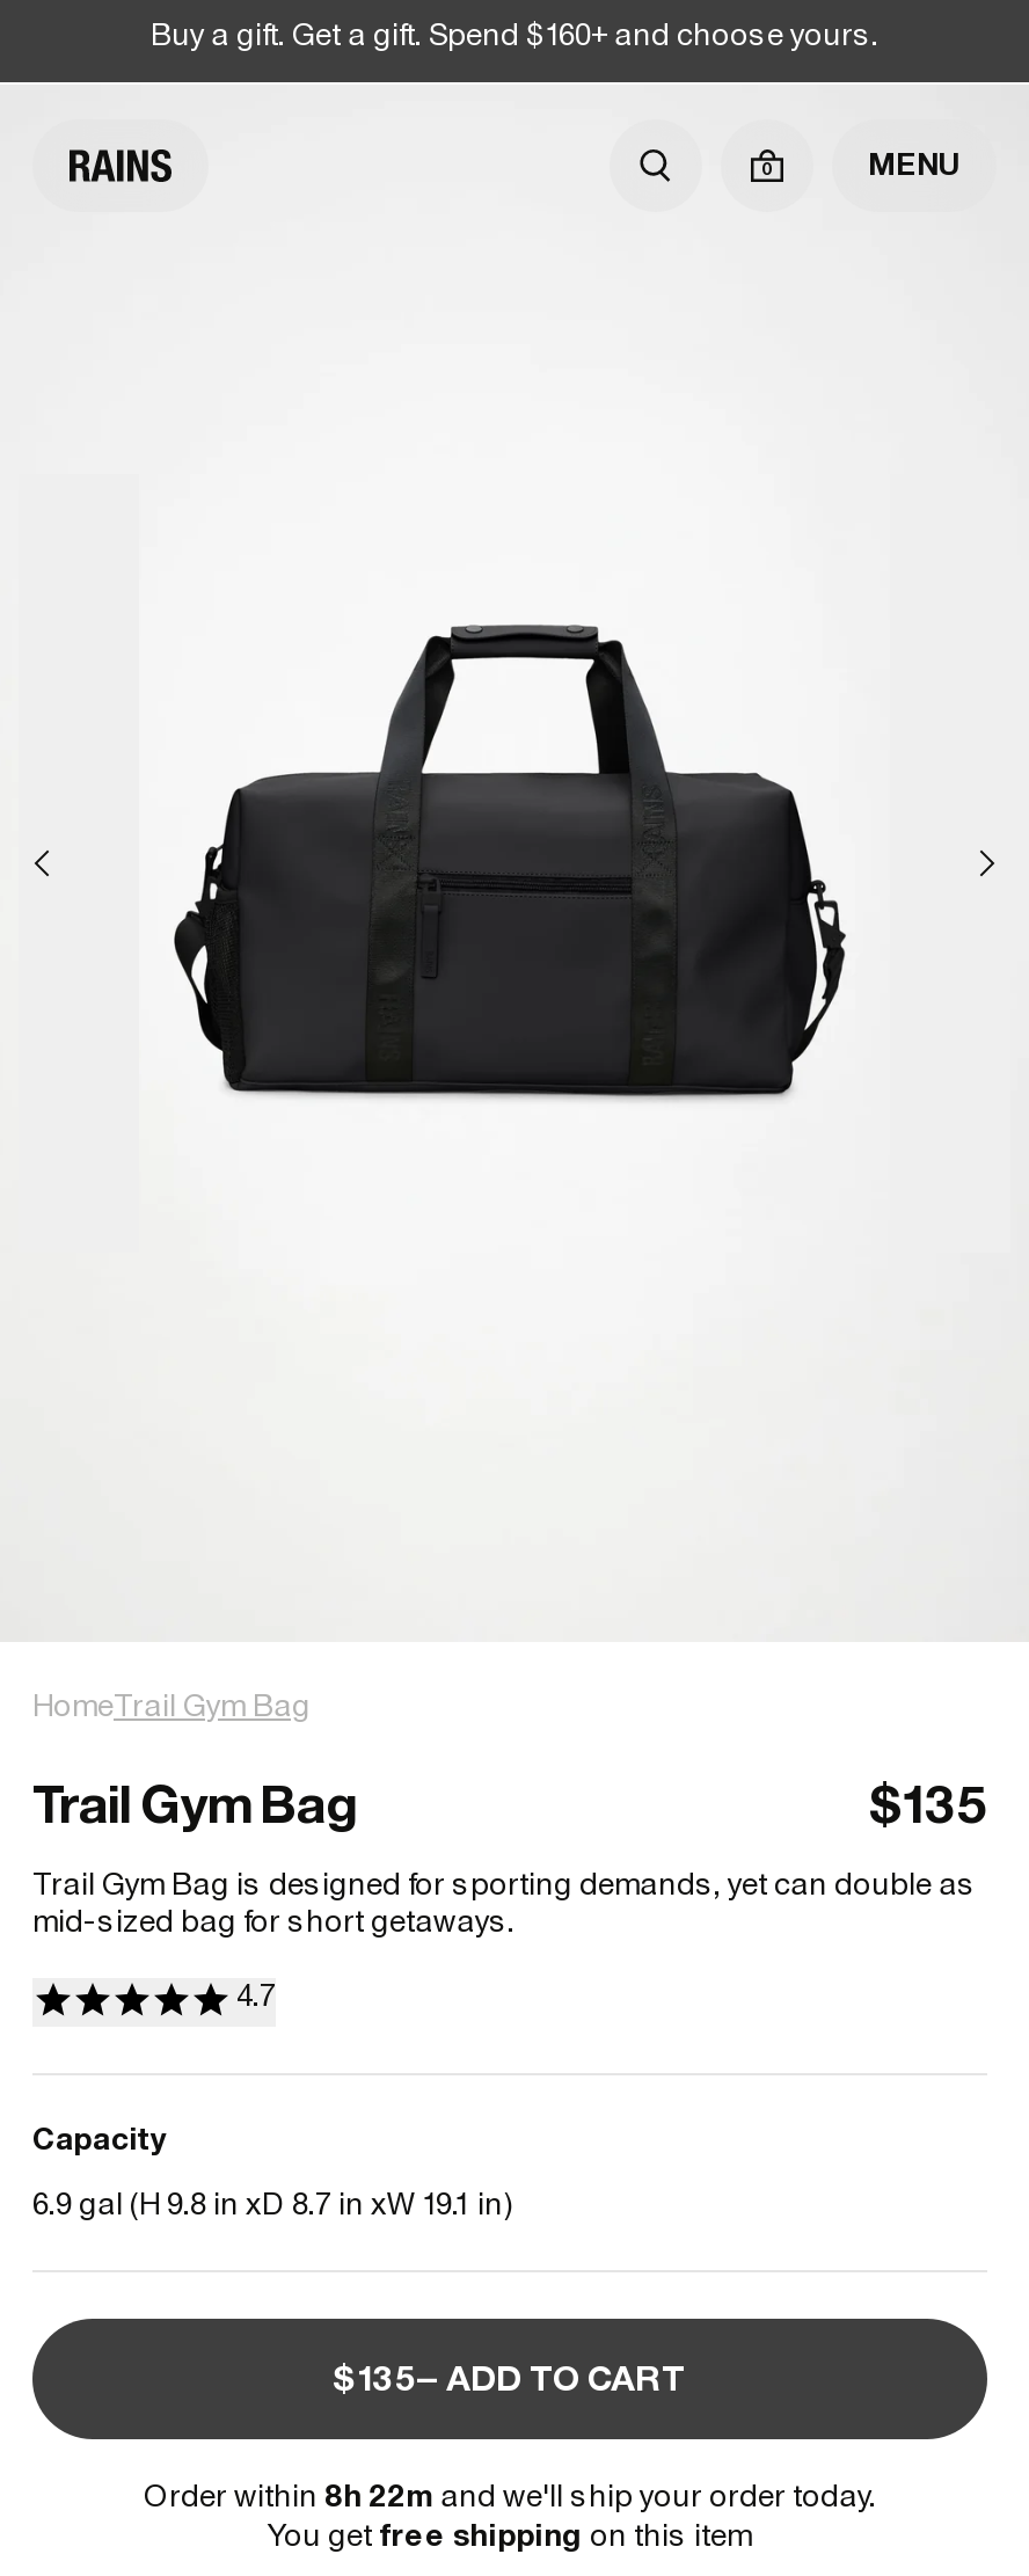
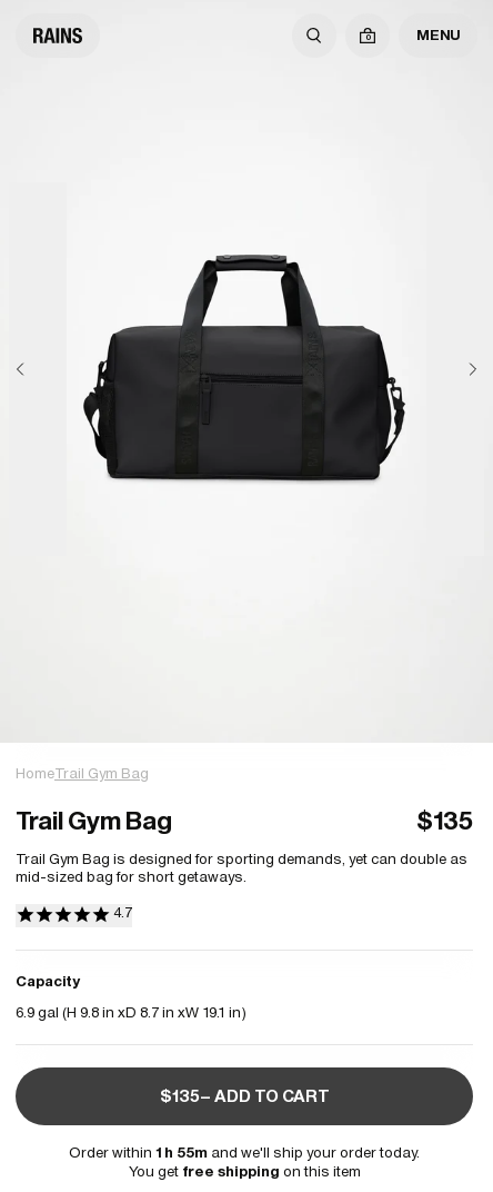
- Buy a gift. Get a gift. Spend $160+ and choose yours.

- Order within 8h 22m and we'll ship your order today.
+ Order within 1h 55m and we'll ship your order today.
